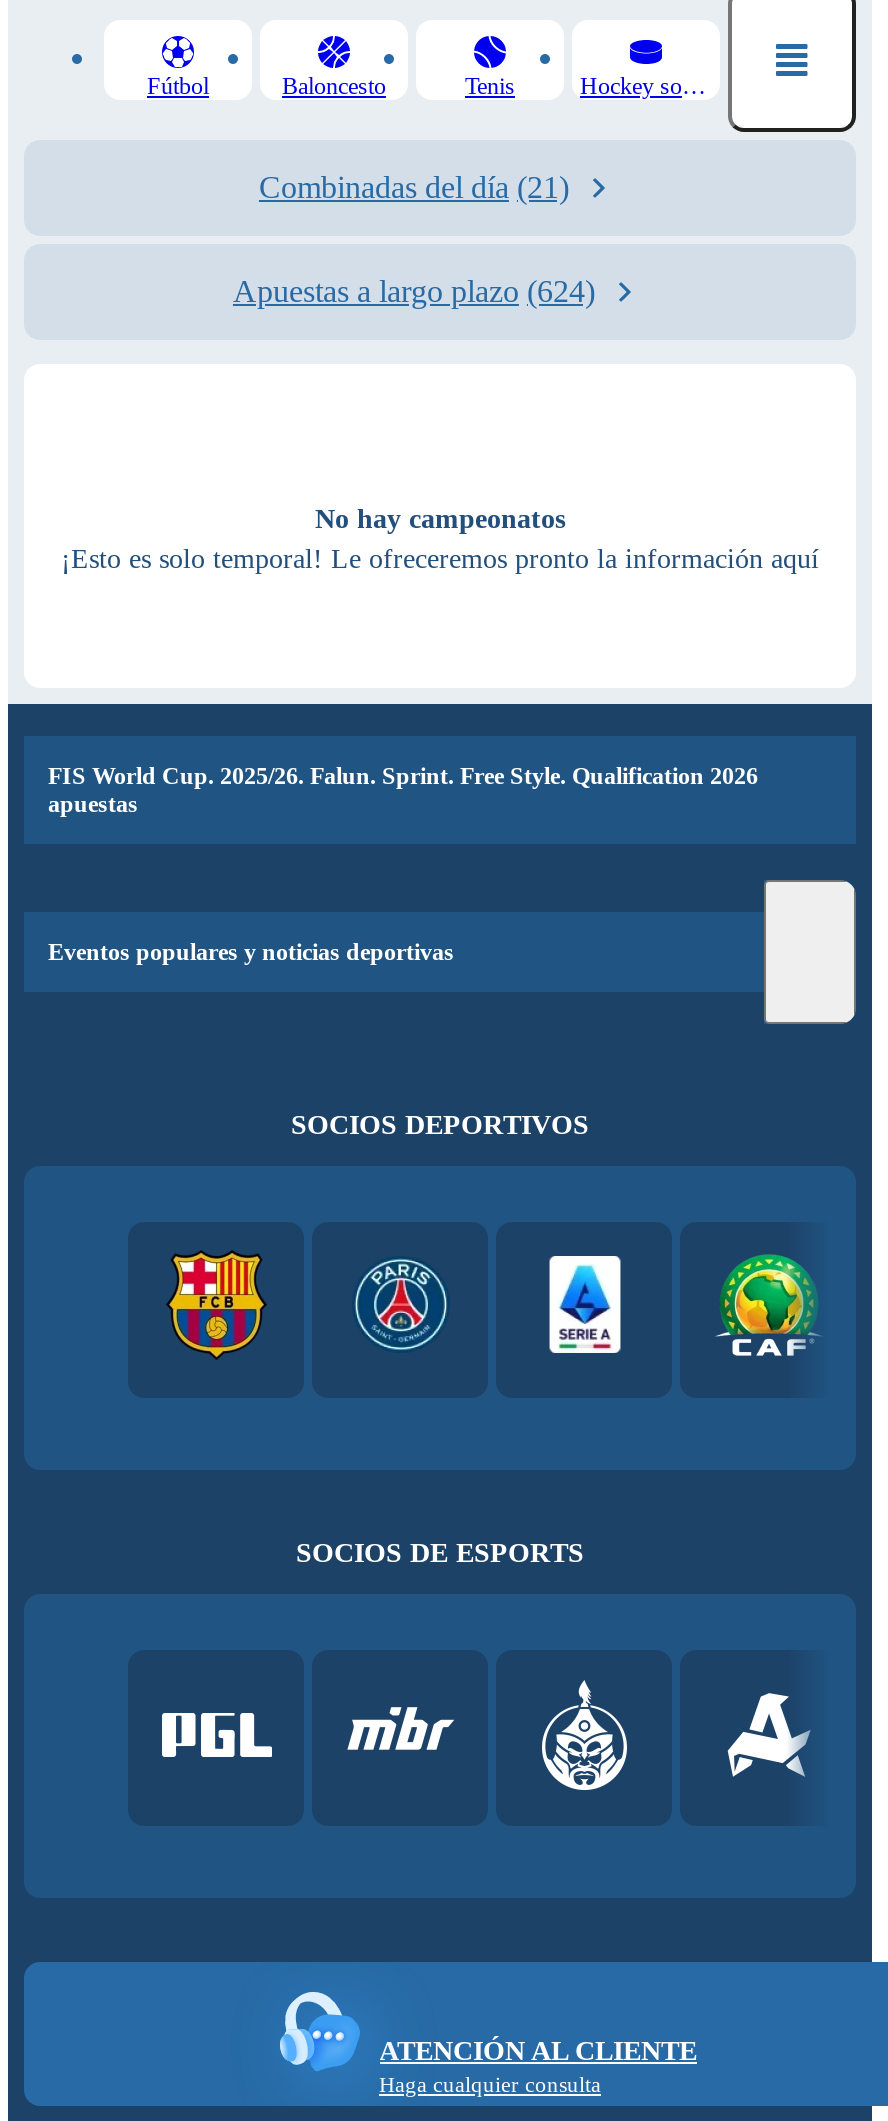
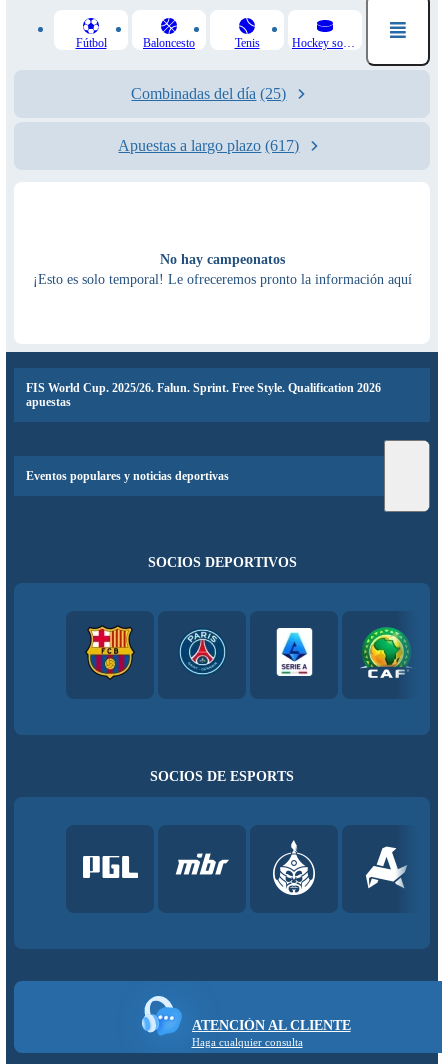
- Combinadas del día (21)
+ Combinadas del día (25)

- Apuestas a largo plazo (624)
+ Apuestas a largo plazo (617)
